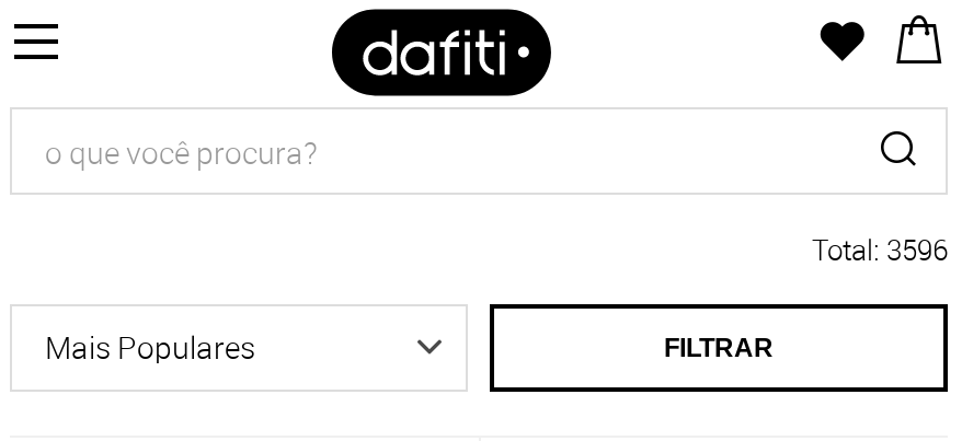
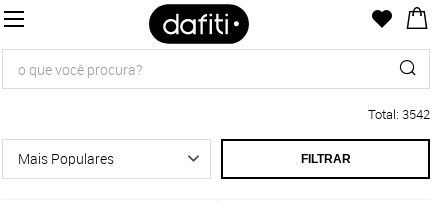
- Total: 3596
+ Total: 3542
